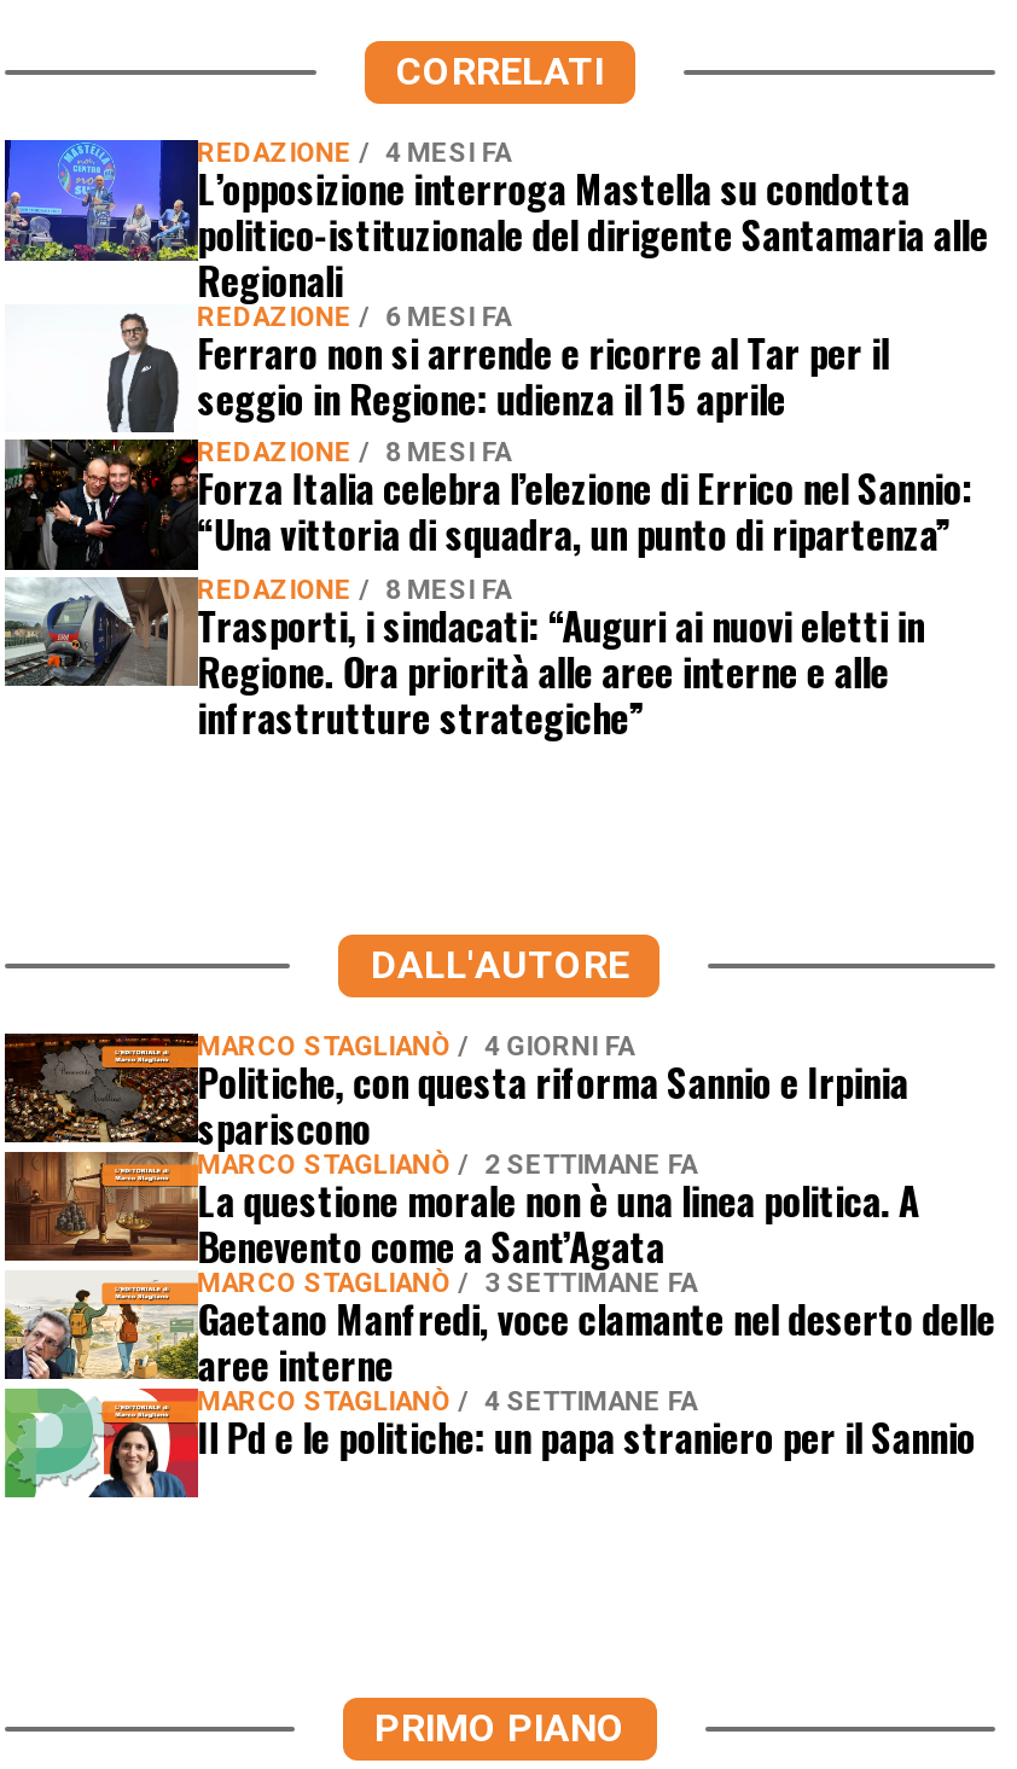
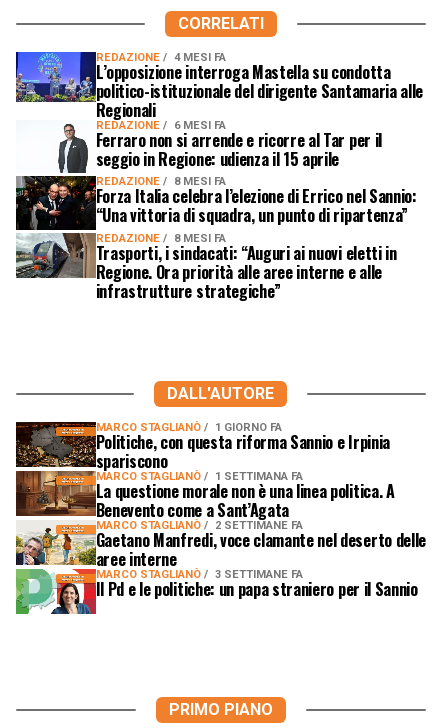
- MARCO STAGLIANÒ 4 GIORNI FA
+ MARCO STAGLIANÒ 1 GIORNO FA

- MARCO STAGLIANÒ 2 SETTIMANE FA
+ MARCO STAGLIANÒ 1 SETTIMANA FA

- MARCO STAGLIANÒ 3 SETTIMANE FA
+ MARCO STAGLIANÒ 2 SETTIMANE FA

- MARCO STAGLIANÒ 4 SETTIMANE FA
+ MARCO STAGLIANÒ 3 SETTIMANE FA
